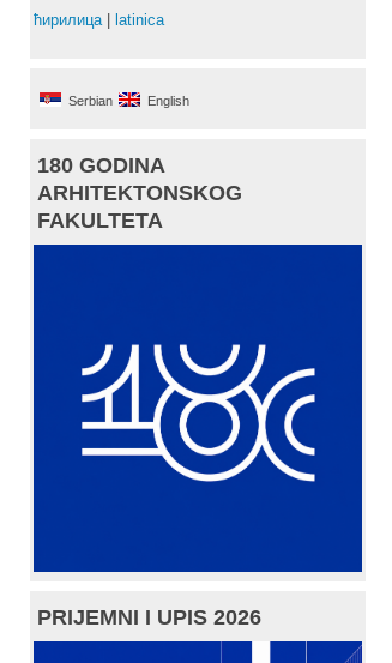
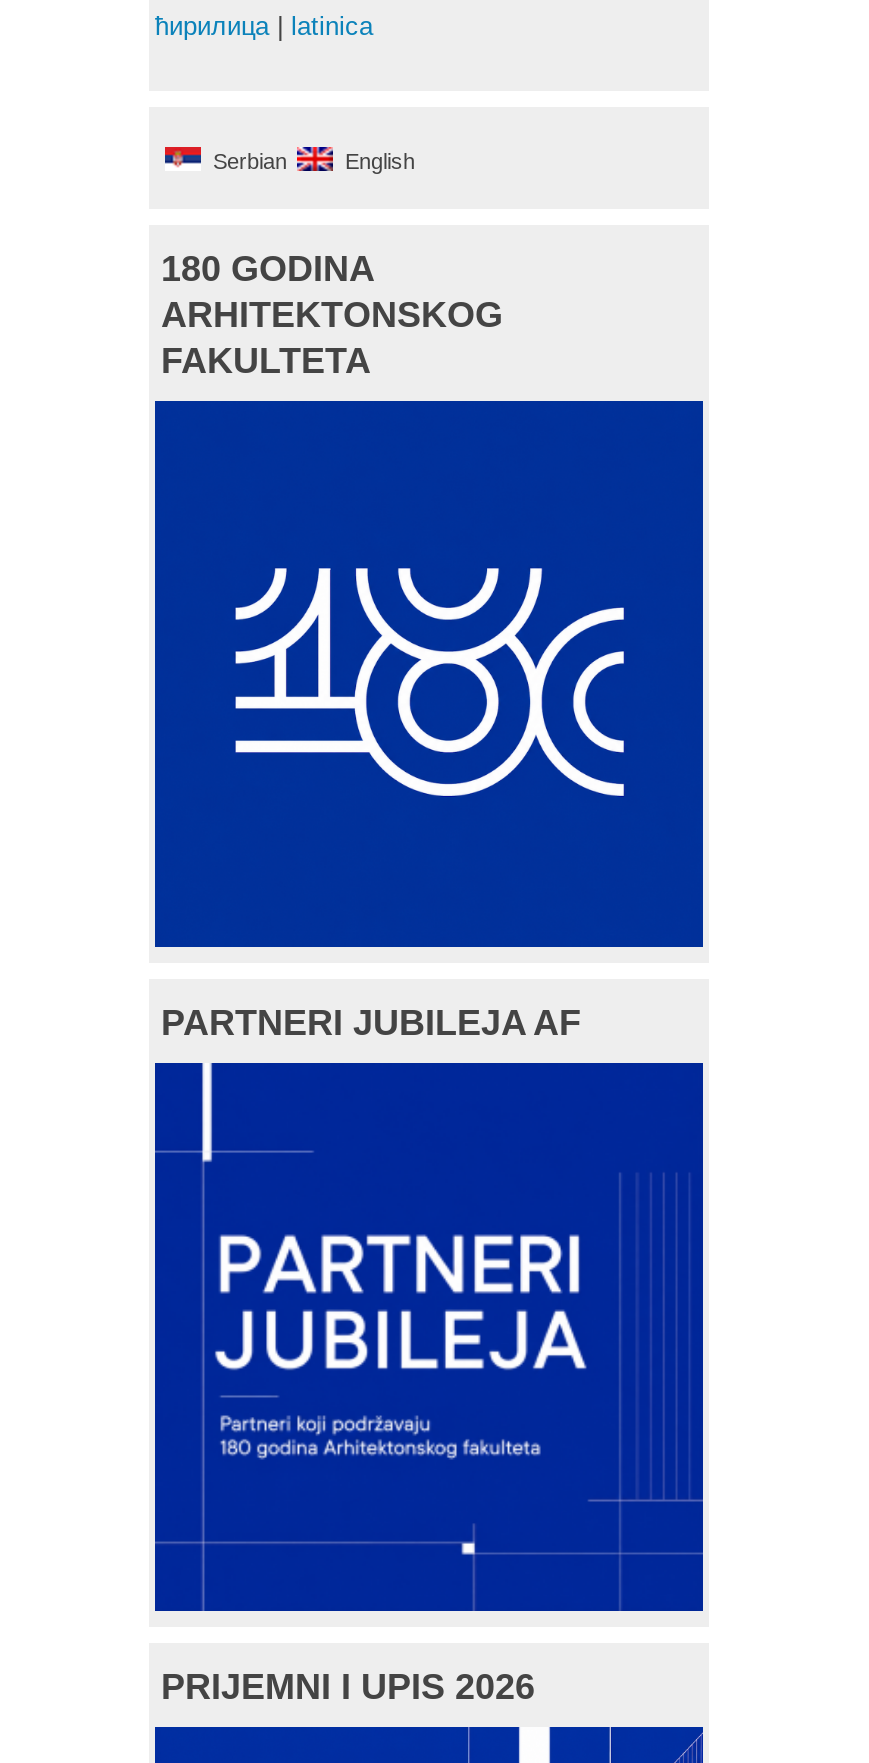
+ PARTNERI JUBILEJA AF

+ [image]
